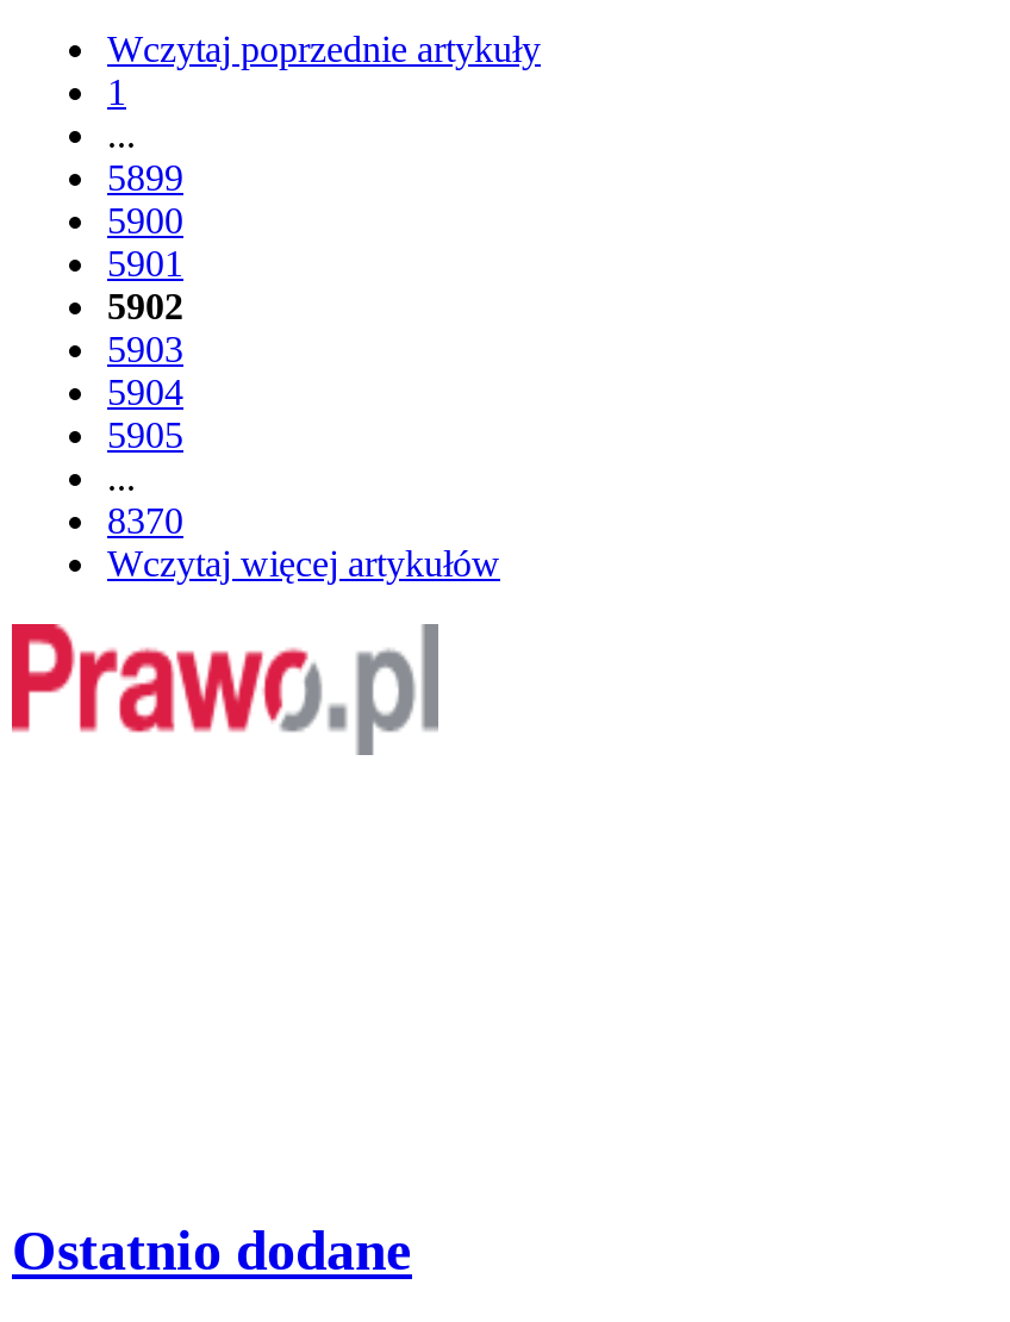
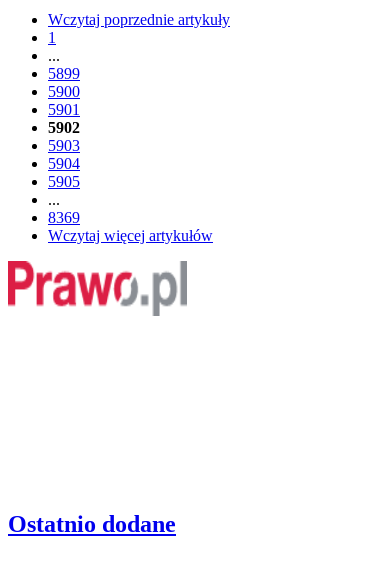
- 8370
+ 8369
